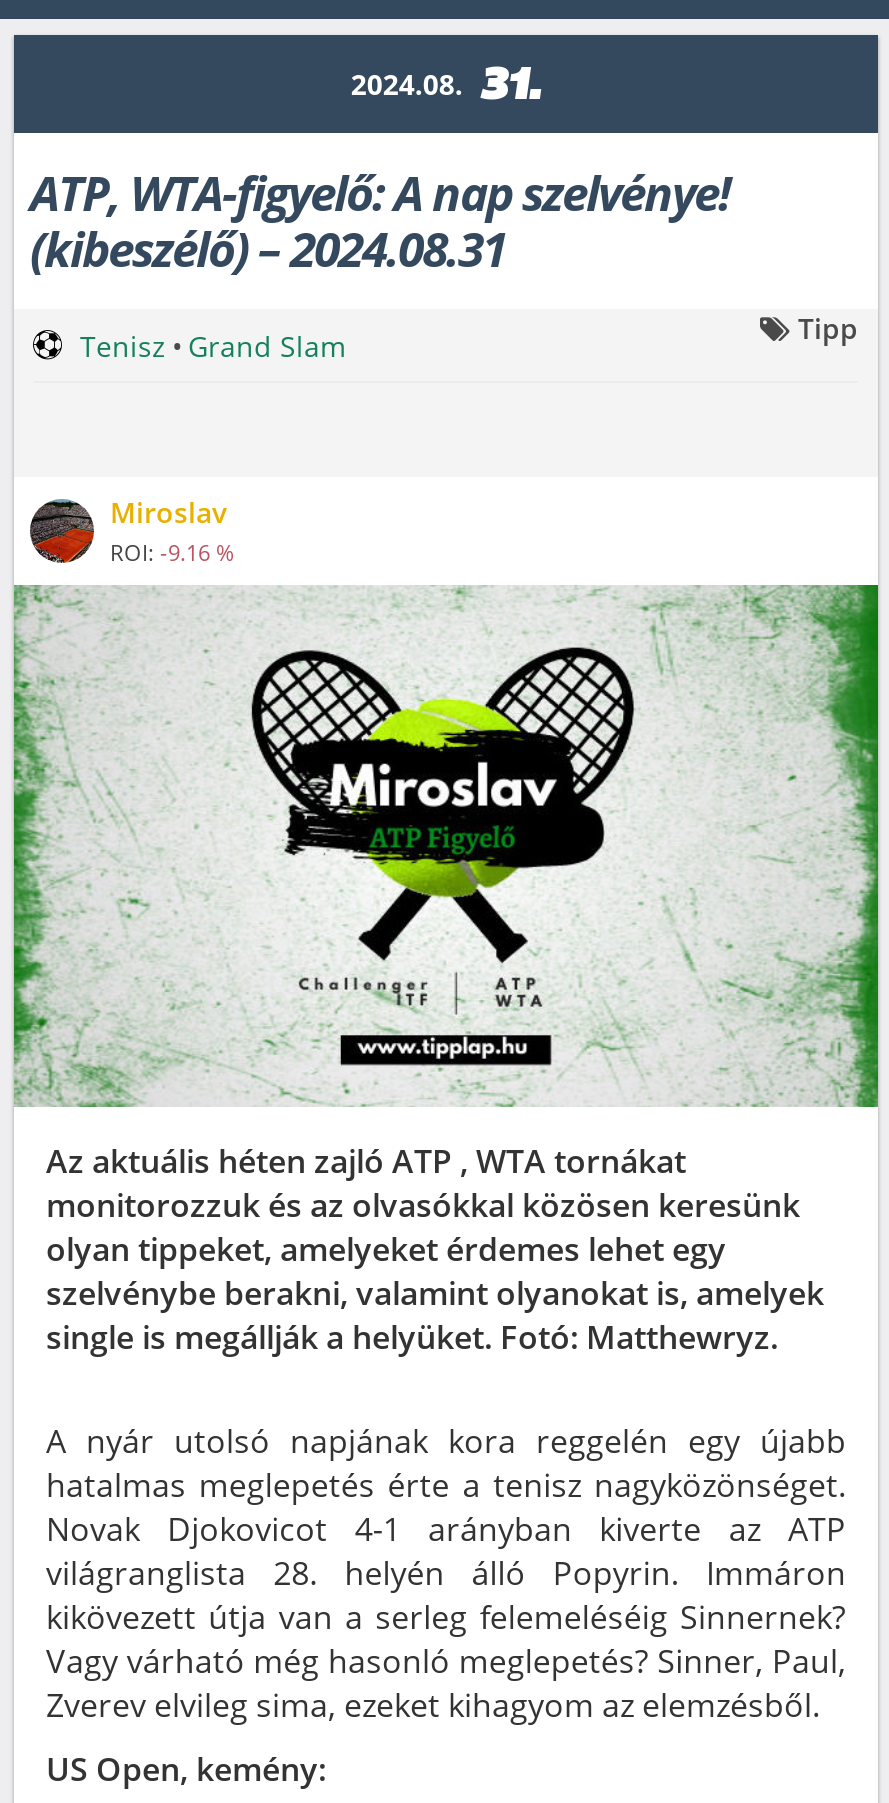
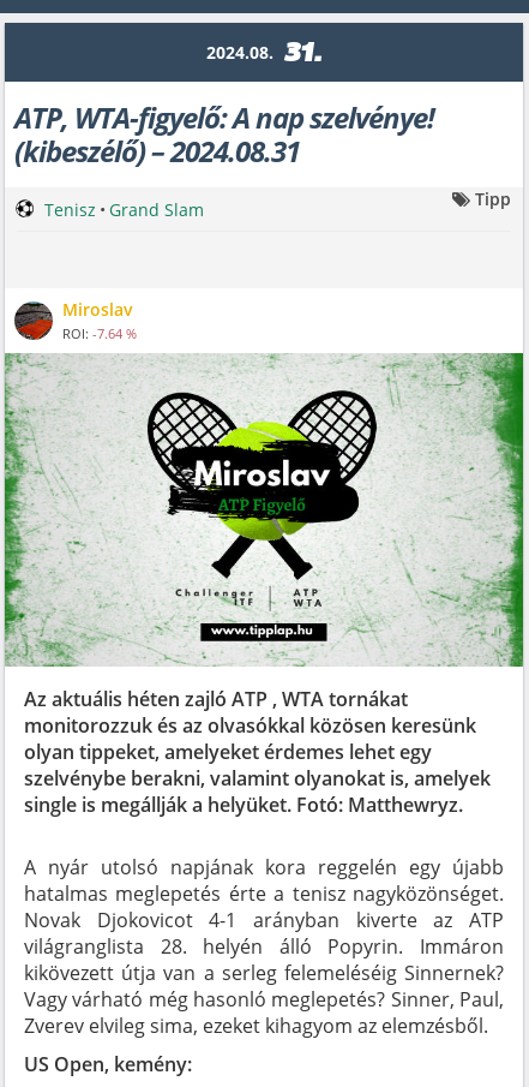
- ROI: -9.16 %
+ ROI: -7.64 %
